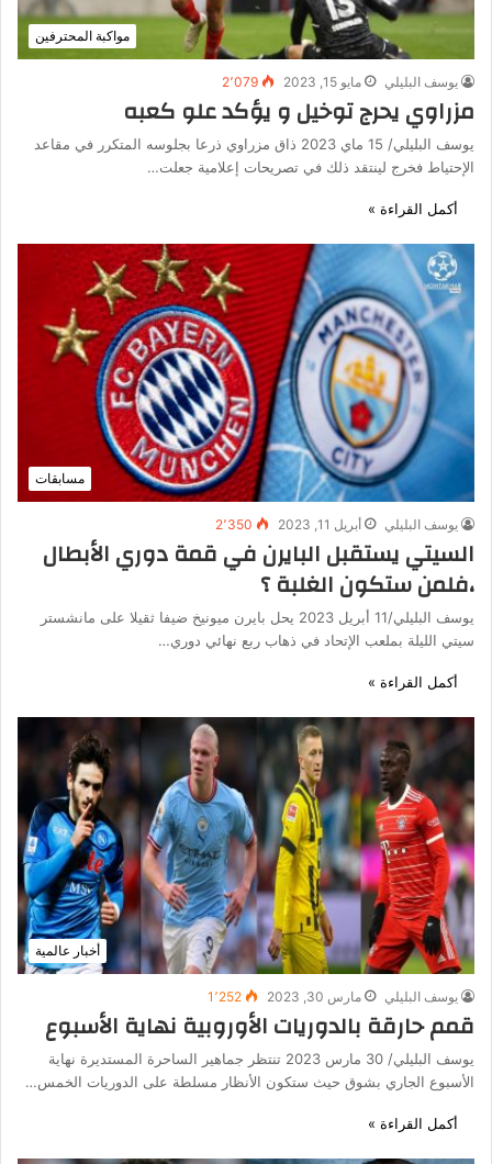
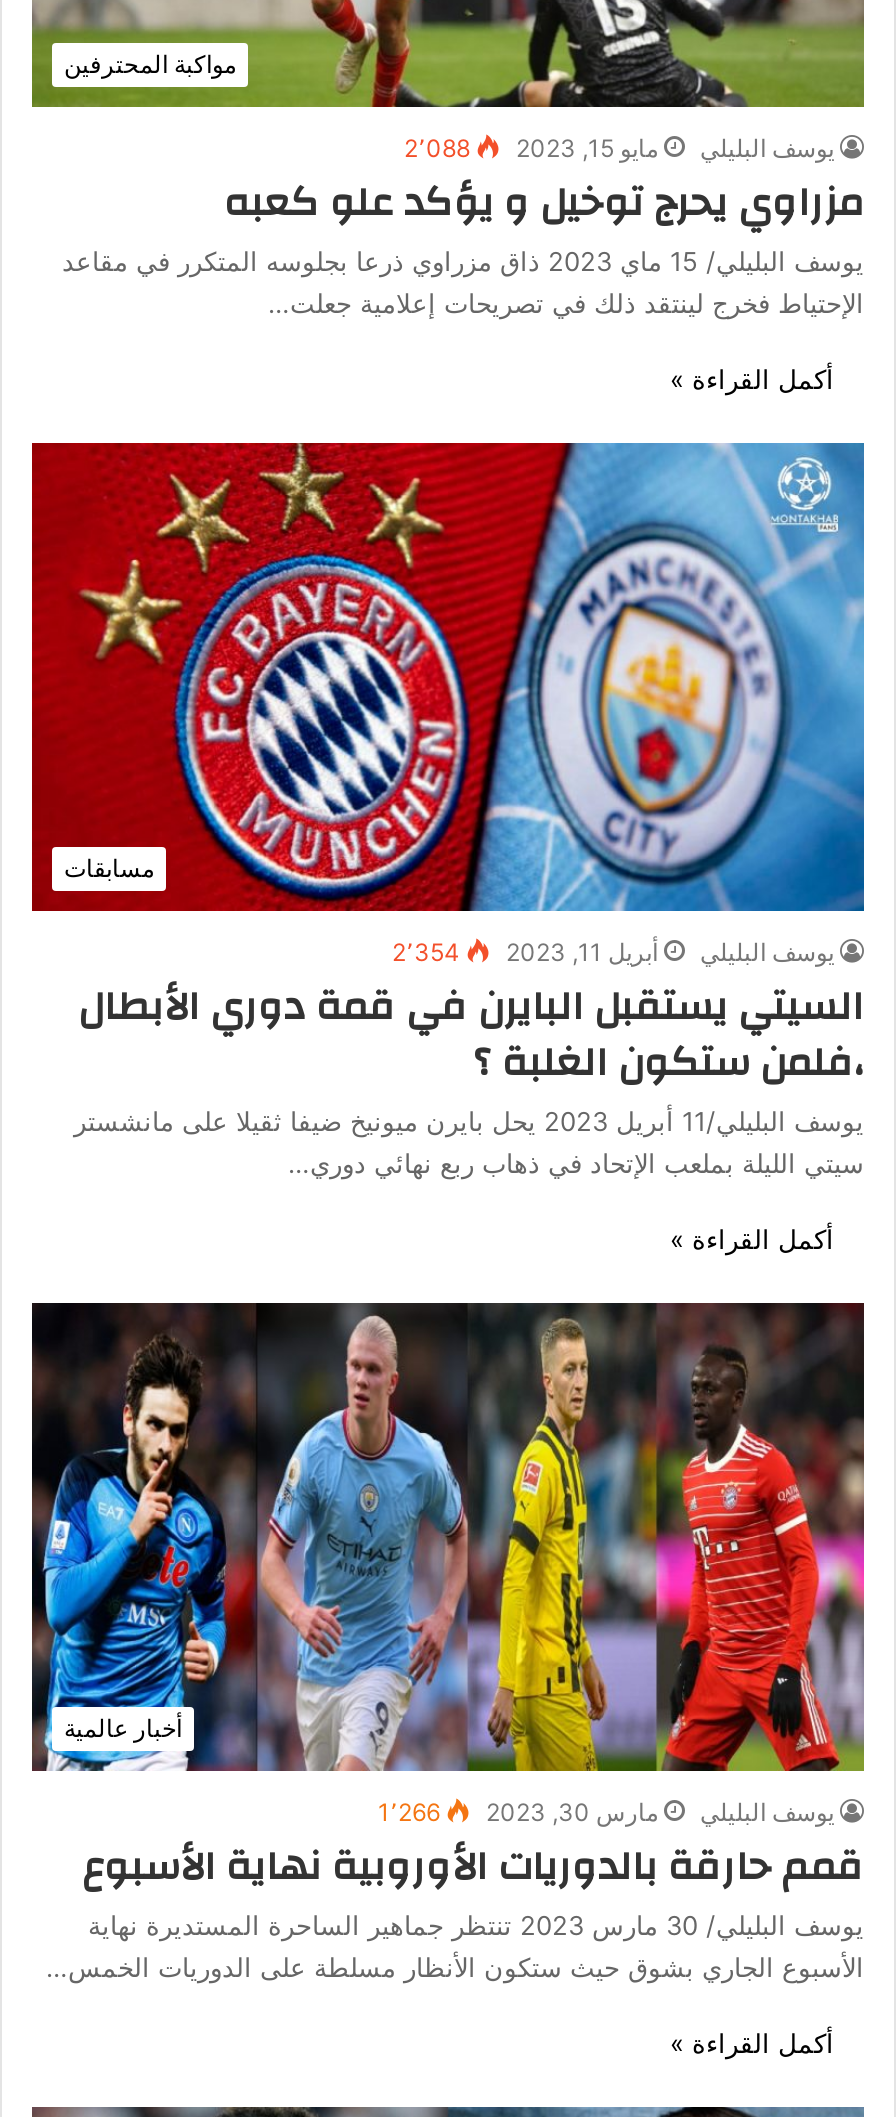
- 2٬079
+ 2٬088

- 2٬350
+ 2٬354

- 1٬252
+ 1٬266
